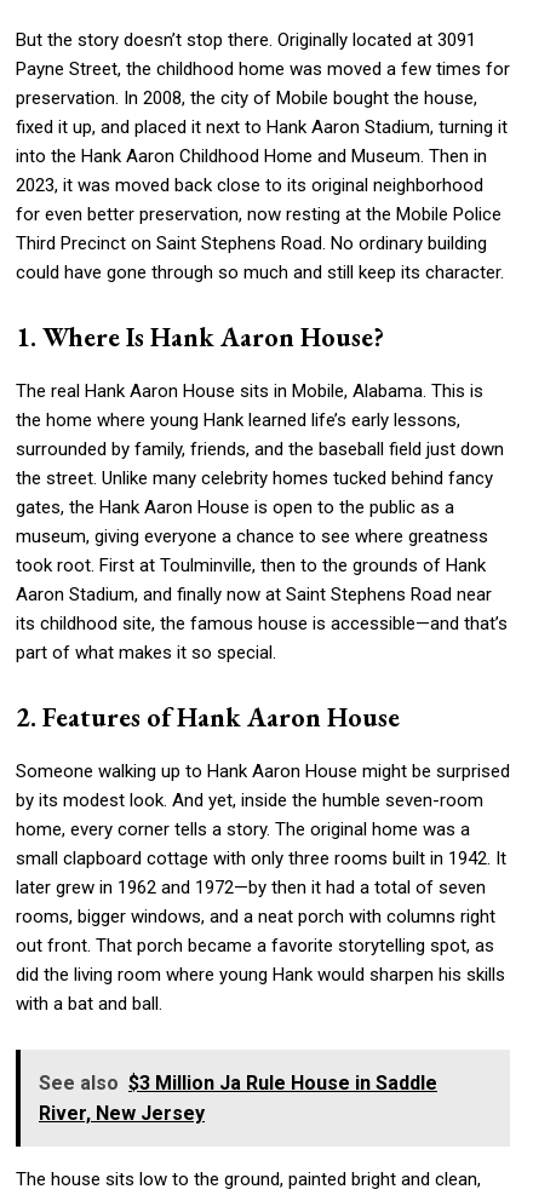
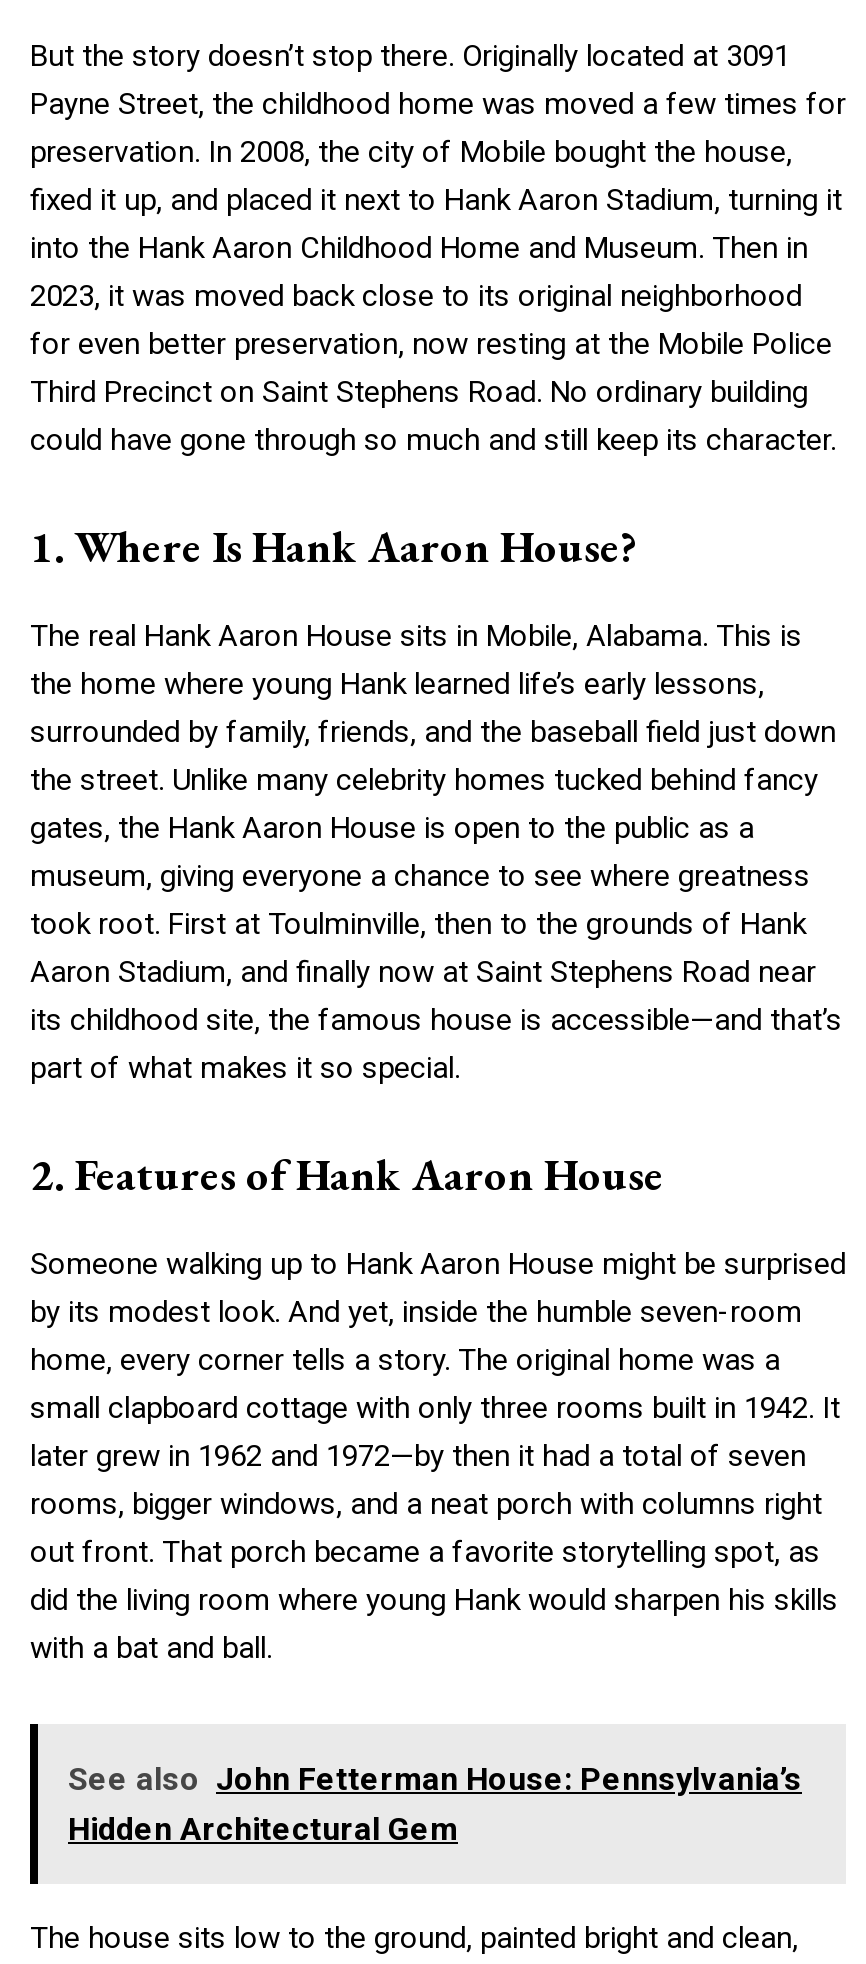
- See also $3 Million Ja Rule House in Saddle
- River, New Jersey
+ See also John Fetterman House: Pennsylvania’s
+ Hidden Architectural Gem
